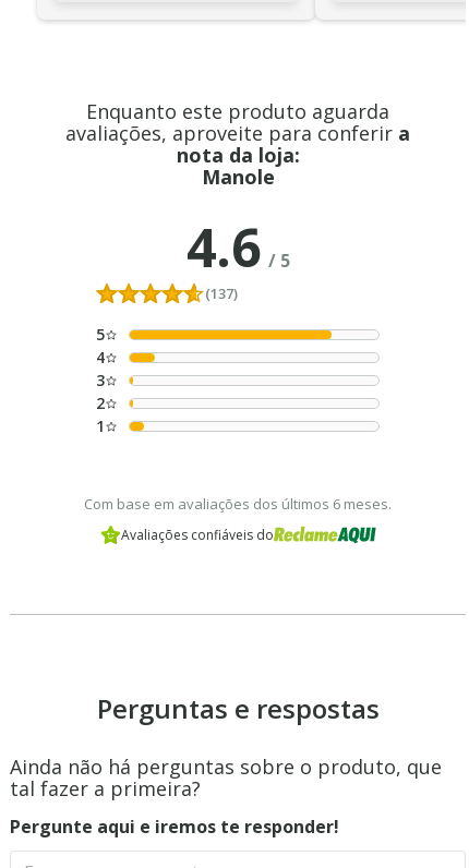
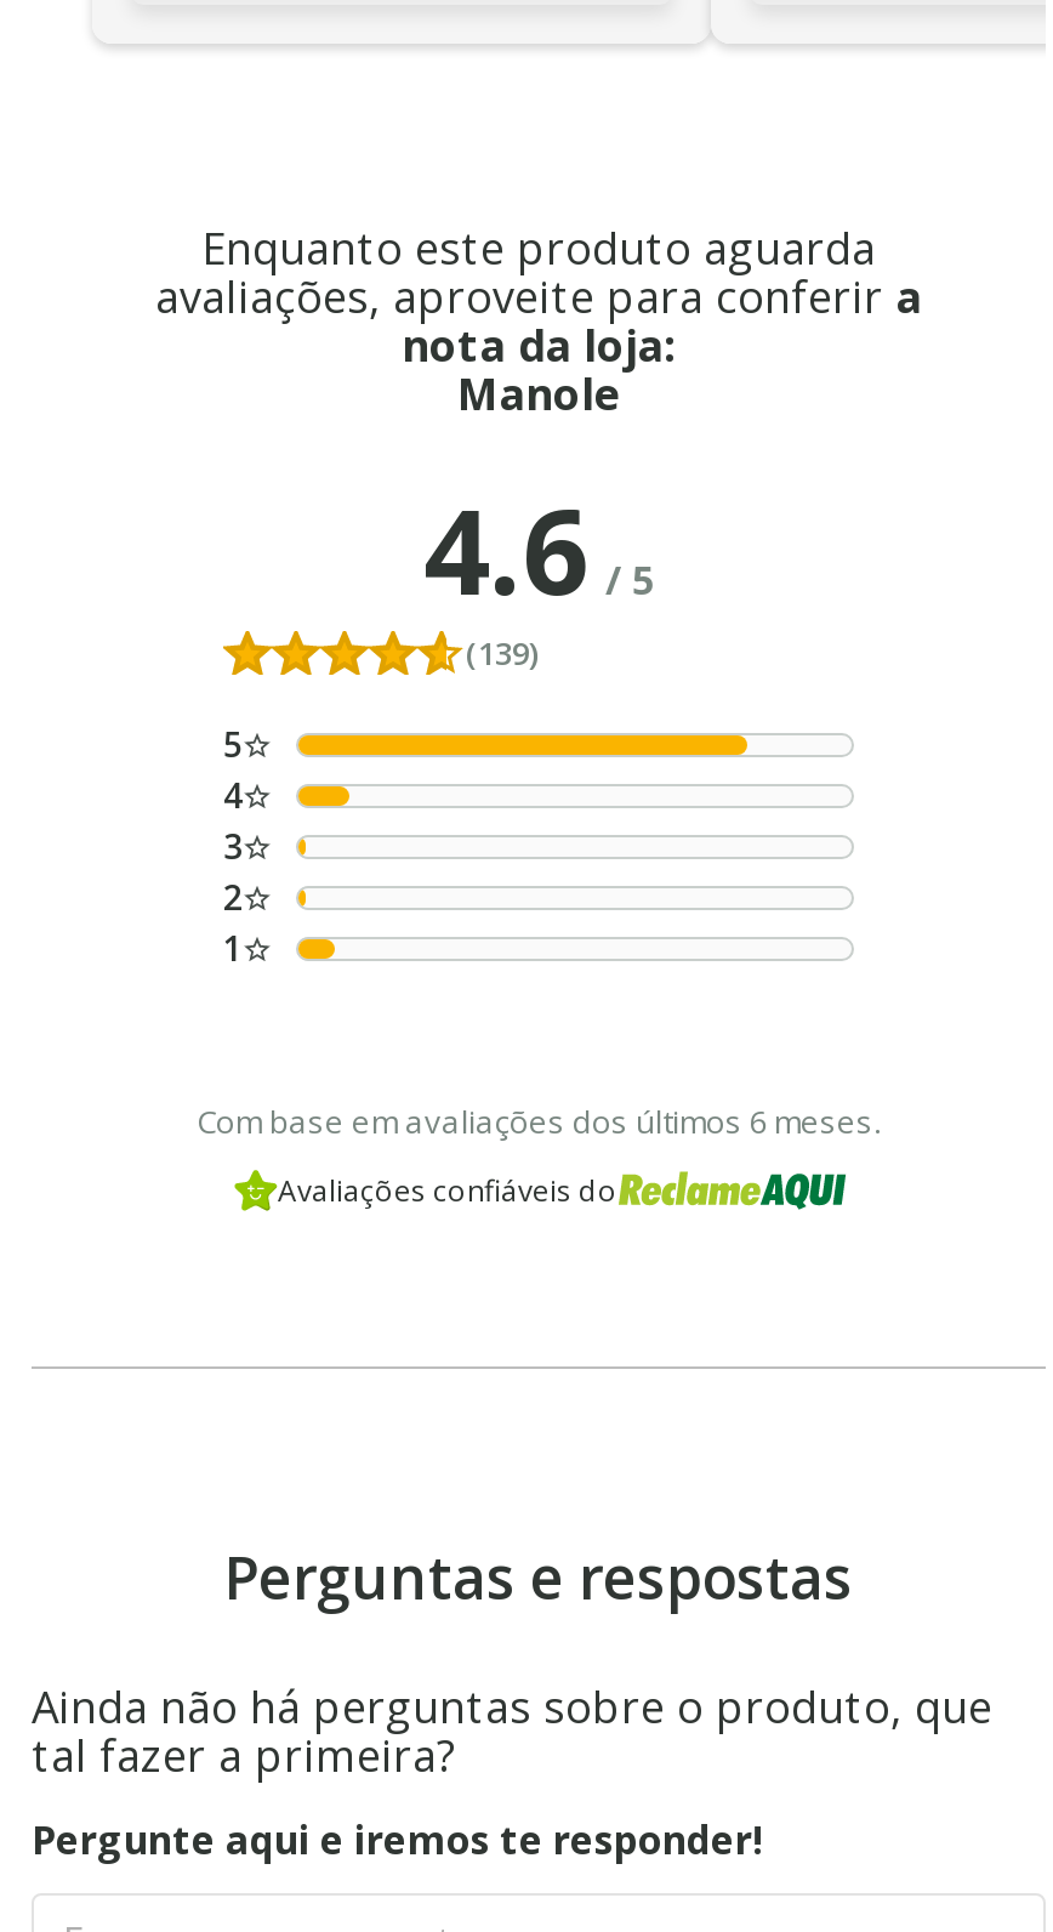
- (137)
+ (139)
